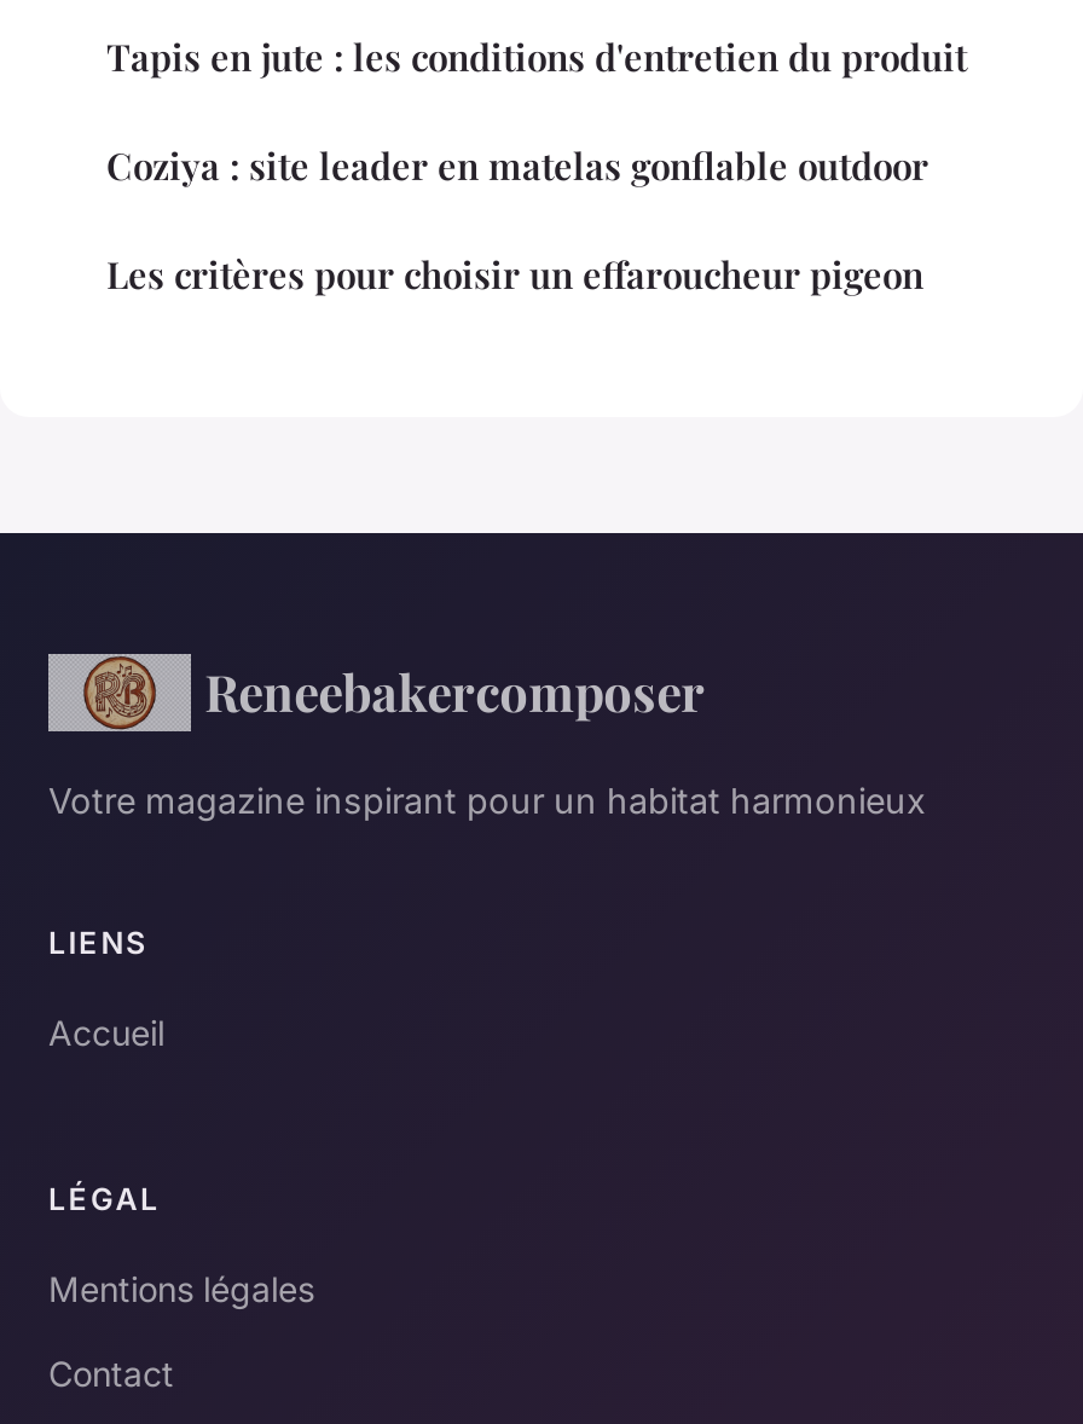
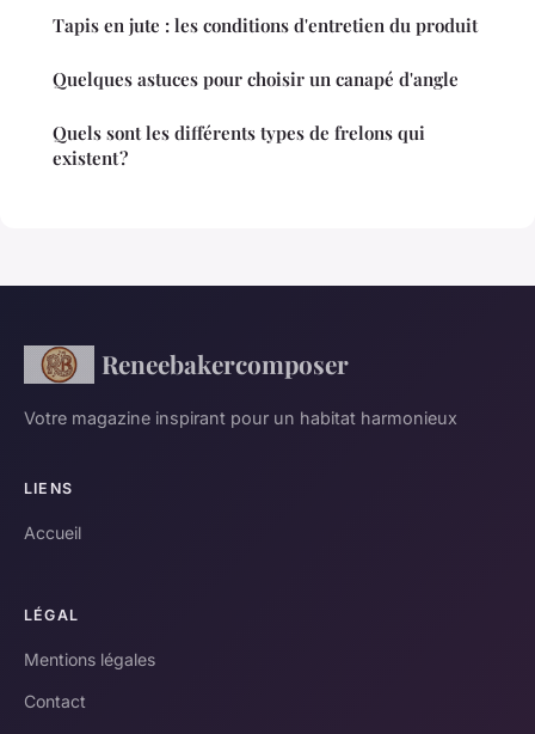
- Coziya : site leader en matelas gonflable outdoor
+ Quelques astuces pour choisir un canapé d'angle

- Les critères pour choisir un effaroucheur pigeon
+ Quels sont les différents types de frelons qui
+ existent ?
